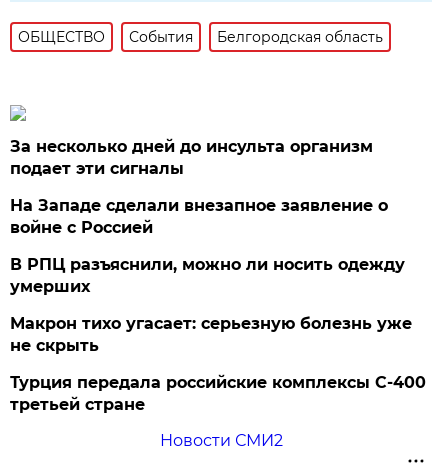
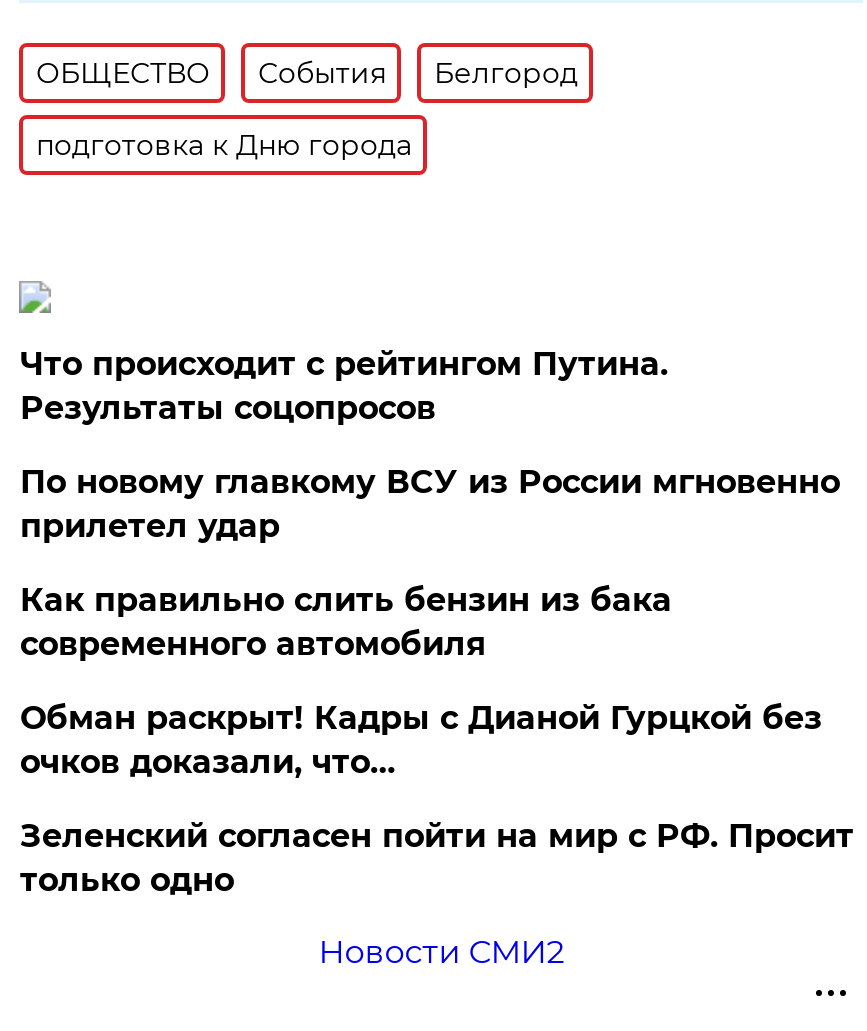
- Белгородская область
+ Белгород
+ подготовка к Дню города

- За несколько дней до инсульта организм
- подает эти сигналы
- На Западе сделали внезапное заявление о
- войне с Россией
- В РПЦ разъяснили, можно ли носить одежду
- умерших
- Макрон тихо угасает: серьезную болезнь уже
- не скрыть
- Турция передала российские комплексы С-400
- третьей стране
+ Что происходит с рейтингом Путина.
+ Результаты соцопросов
+ По новому главкому ВСУ из России мгновенно
+ прилетел удар
+ Как правильно слить бензин из бака
+ современного автомобиля
+ Обман раскрыт! Кадры с Дианой Гурцкой без
+ очков доказали, что…
+ Зеленский согласен пойти на мир с РФ. Просит
+ только одно
